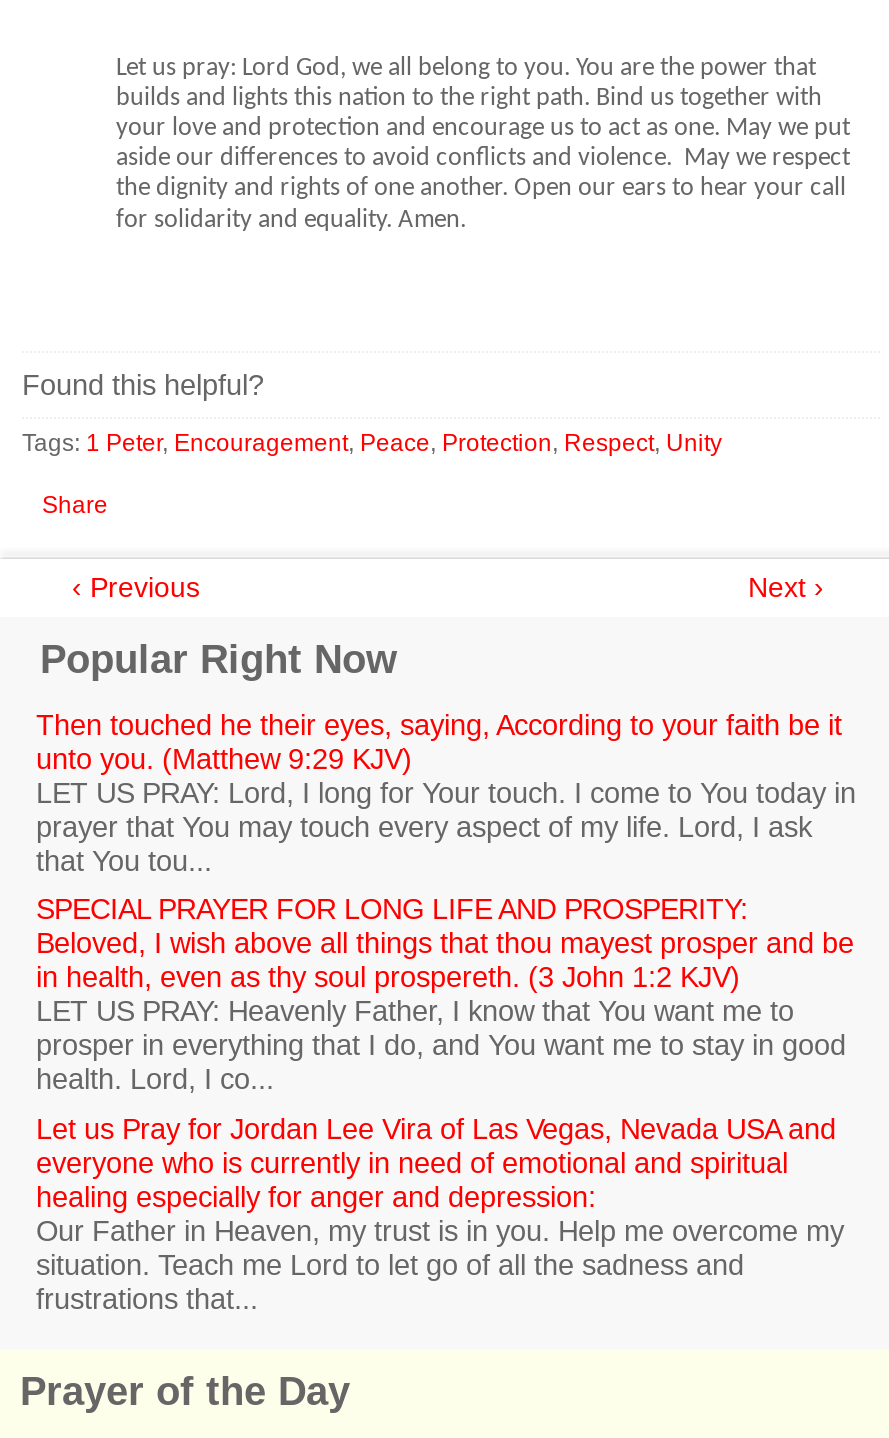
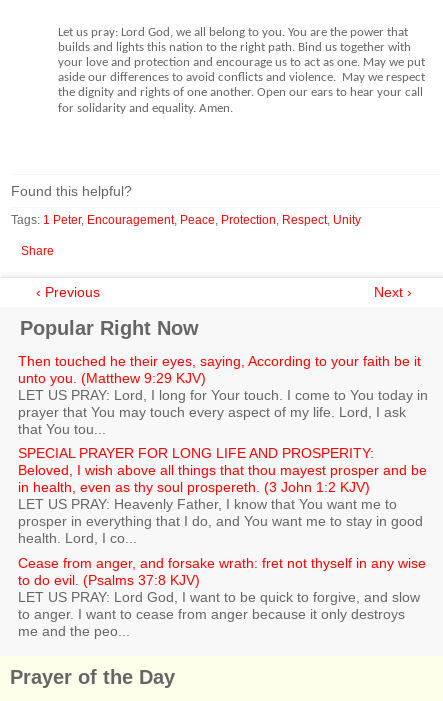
- Let us Pray for Jordan Lee Vira of Las Vegas, Nevada USA and
- everyone who is currently in need of emotional and spiritual
- healing especially for anger and depression:
- Our Father in Heaven, my trust is in you. Help me overcome my
- situation. Teach me Lord to let go of all the sadness and
- frustrations that...
+ Cease from anger, and forsake wrath: fret not thyself in any wise
+ to do evil. (Psalms 37:8 KJV)
+ LET US PRAY: Lord God, I want to be quick to forgive, and slow
+ to anger. I want to cease from anger because it only destroys
+ me and the peo...
